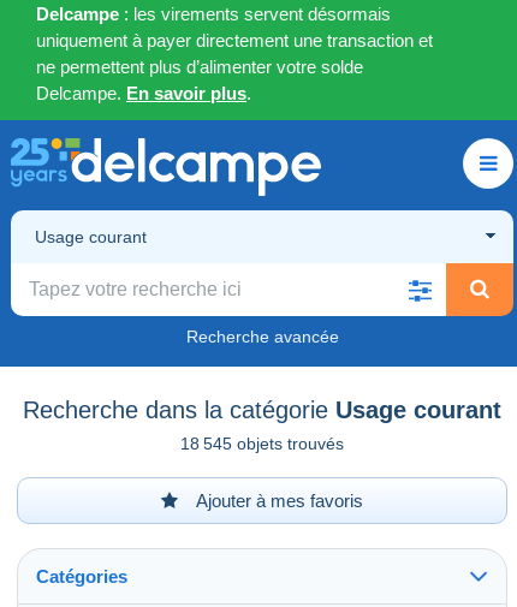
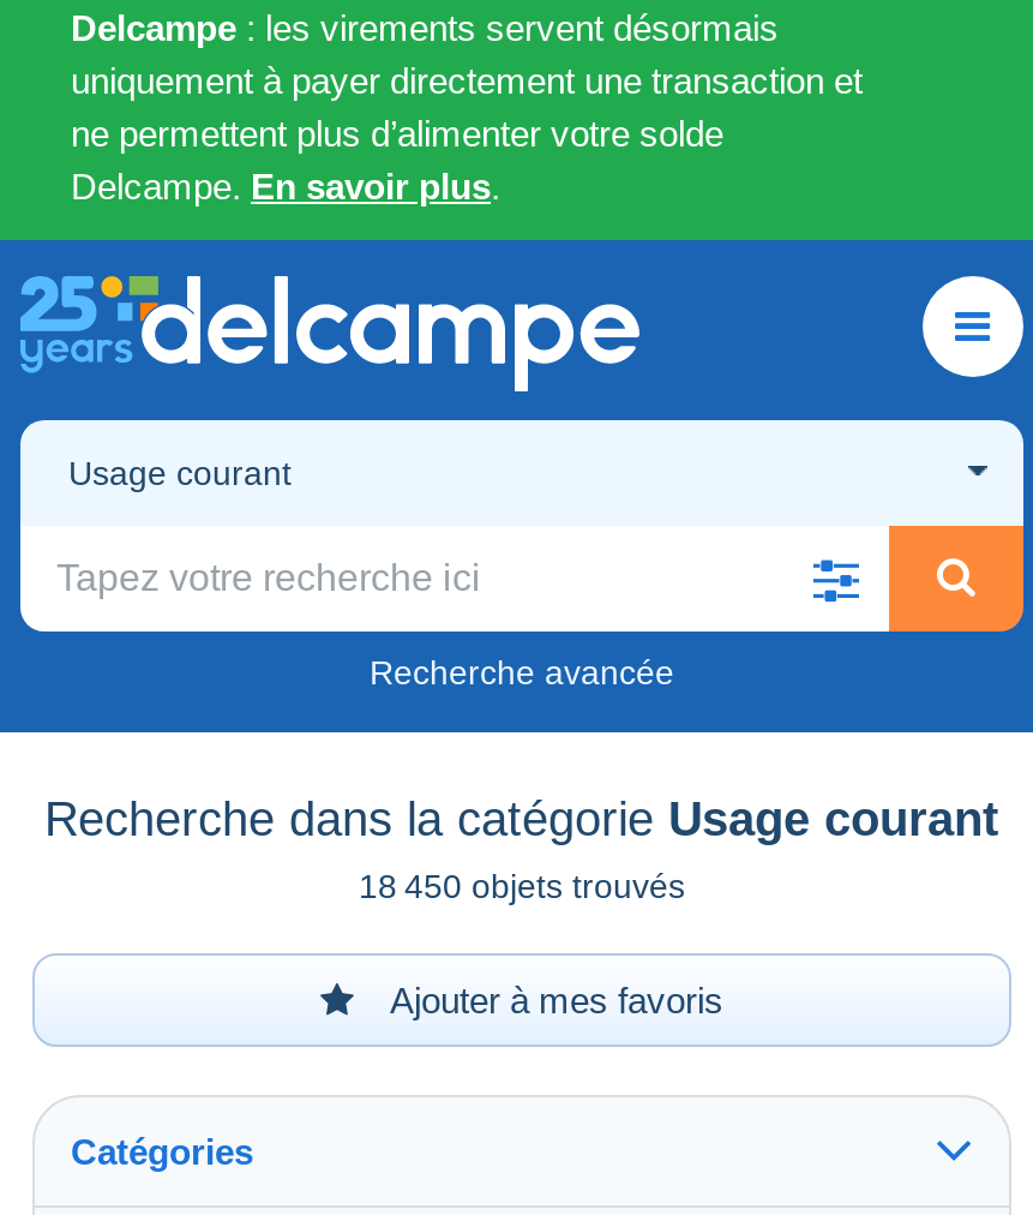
- 18 545 objets trouvés
+ 18 450 objets trouvés
